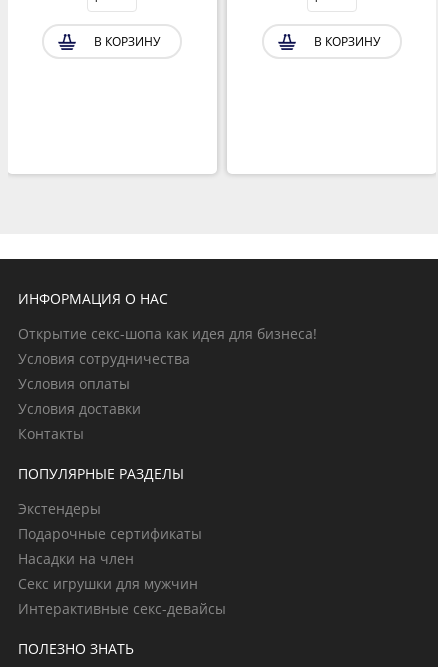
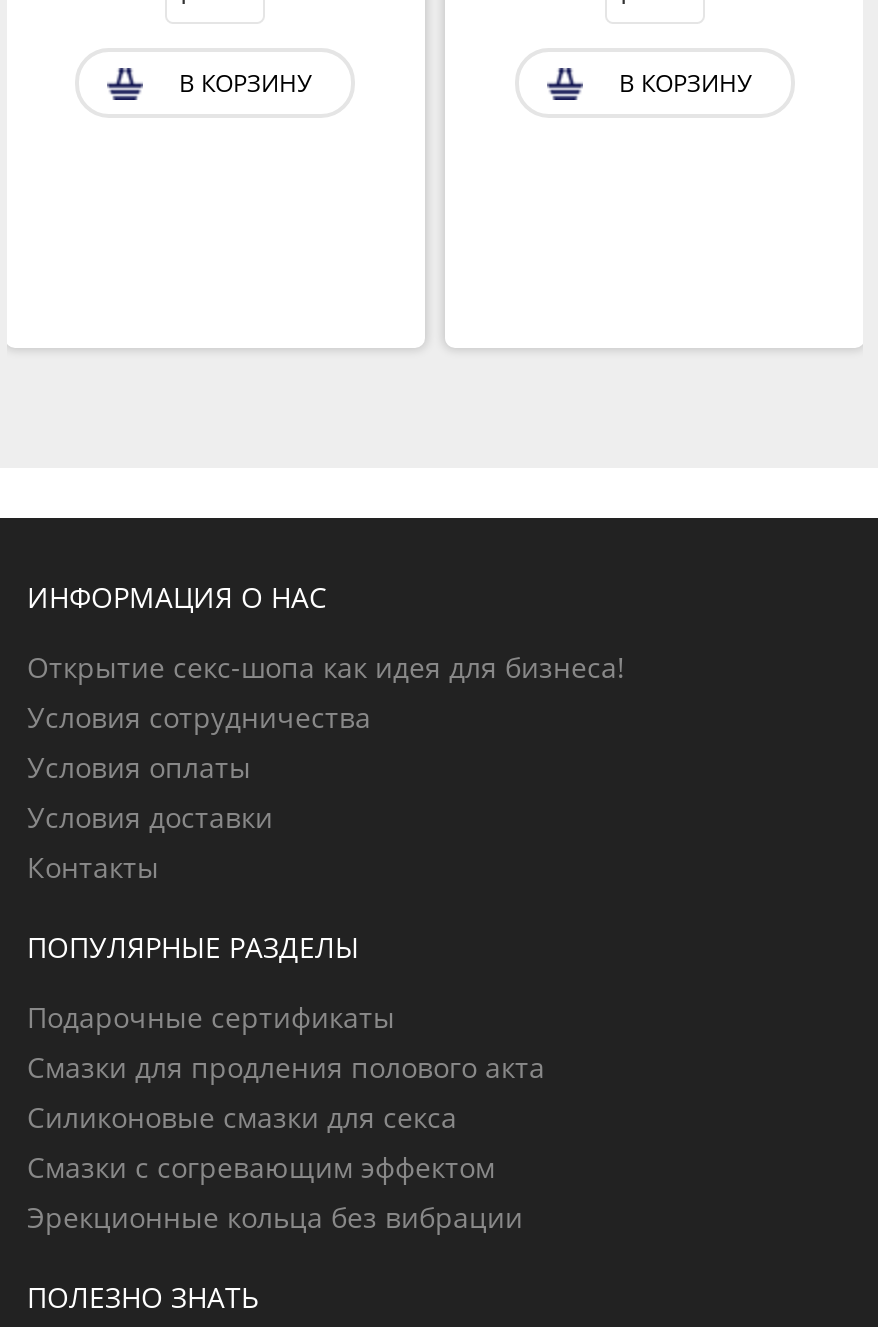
- Экстендеры

moved up: Подарочные сертификаты

- Насадки на член
- Секс игрушки для мужчин
- Интерактивные секс-девайсы
+ Смазки для продления полового акта
+ Силиконовые смазки для секса
+ Смазки с согревающим эффектом
+ Эрекционные кольца без вибрации
